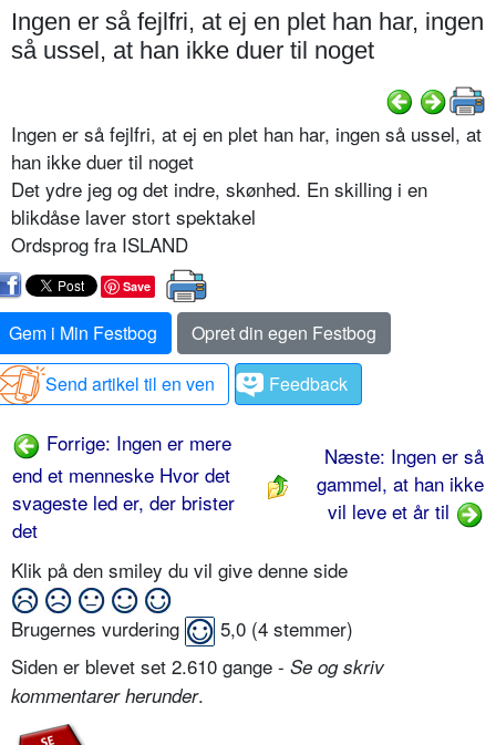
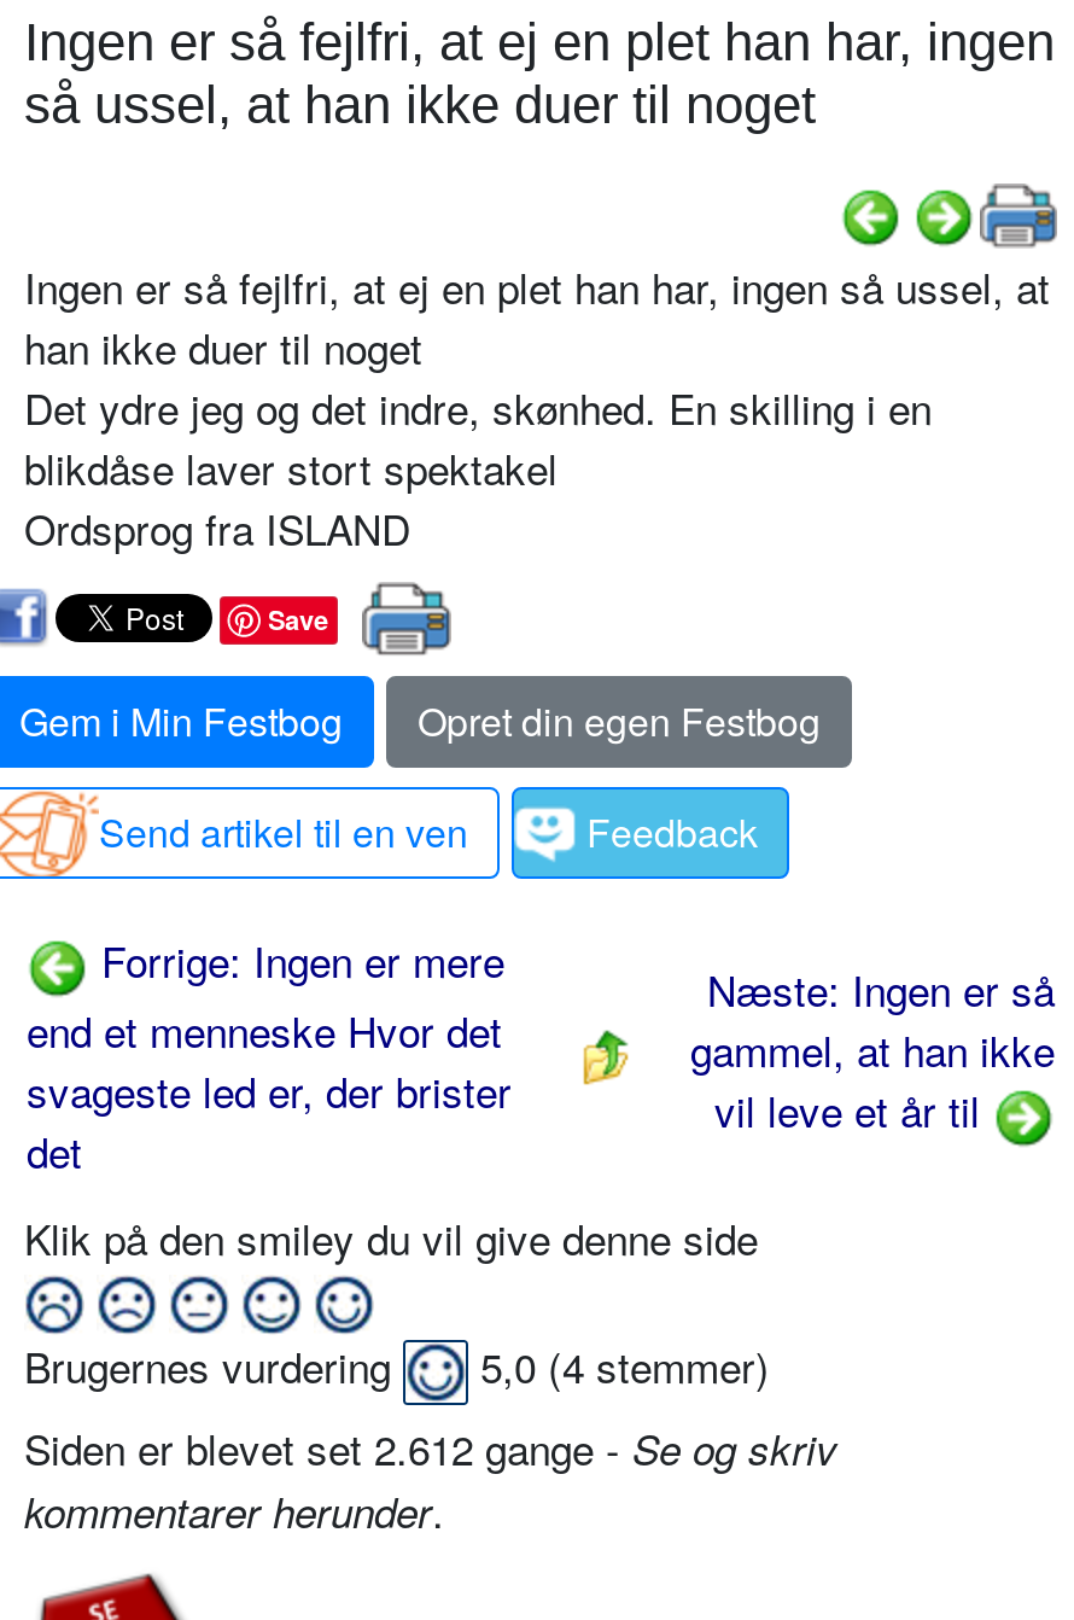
- Siden er blevet set 2.610 gange - Se og skriv
+ Siden er blevet set 2.612 gange - Se og skriv
